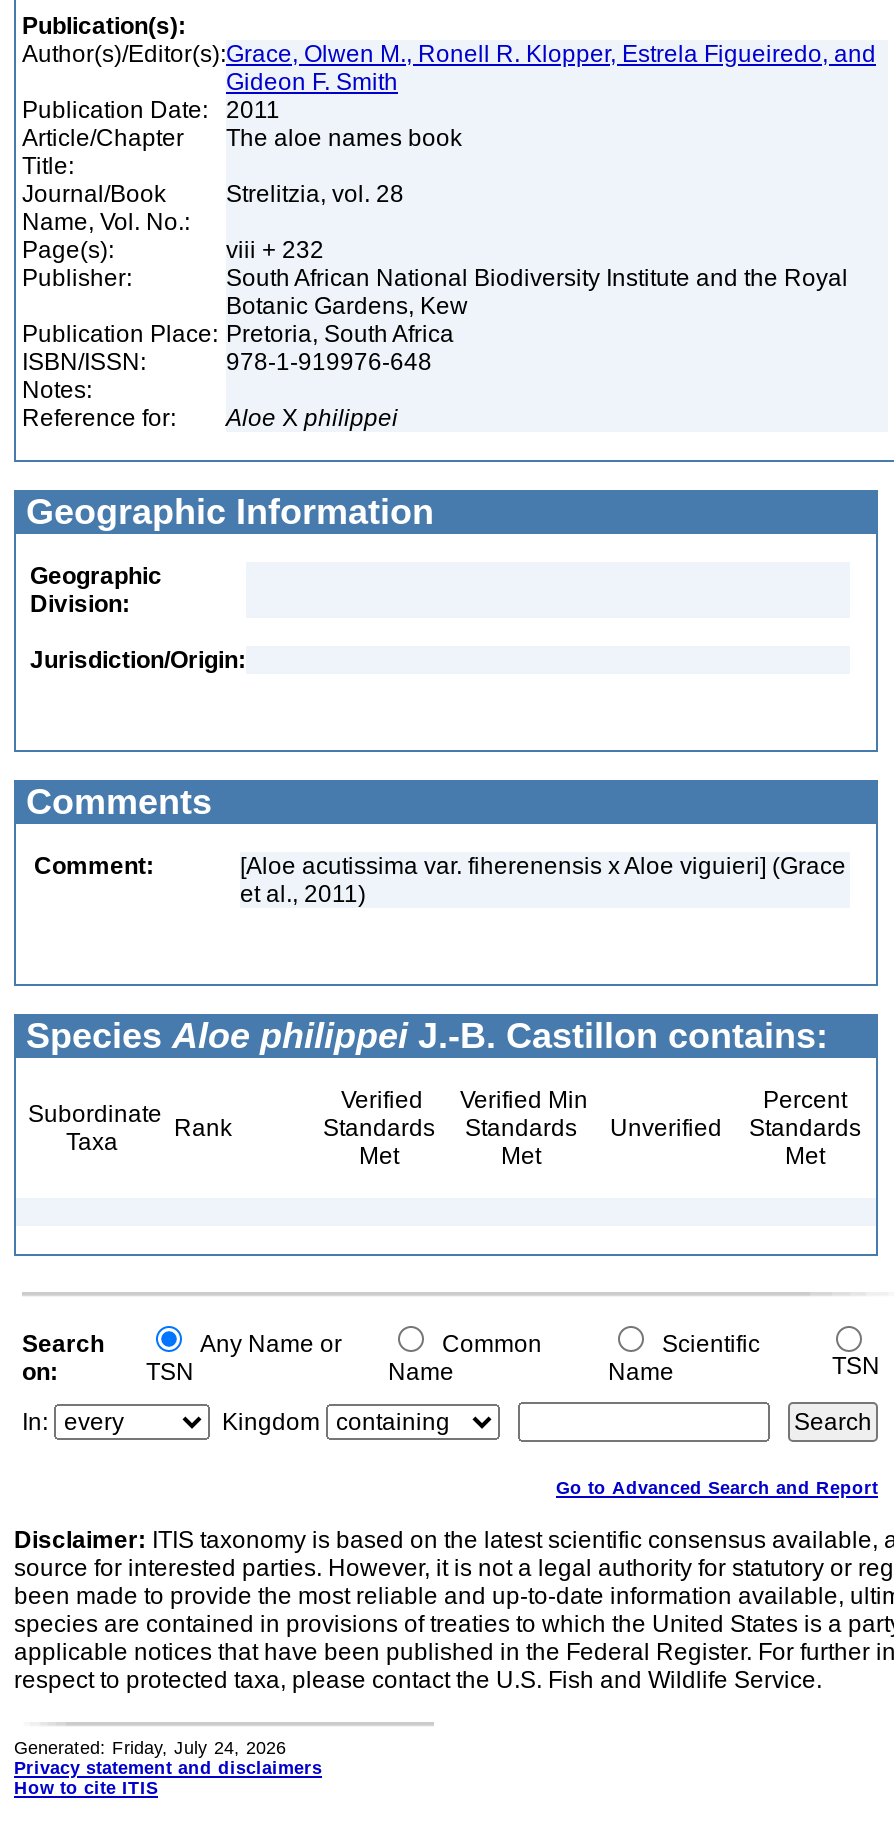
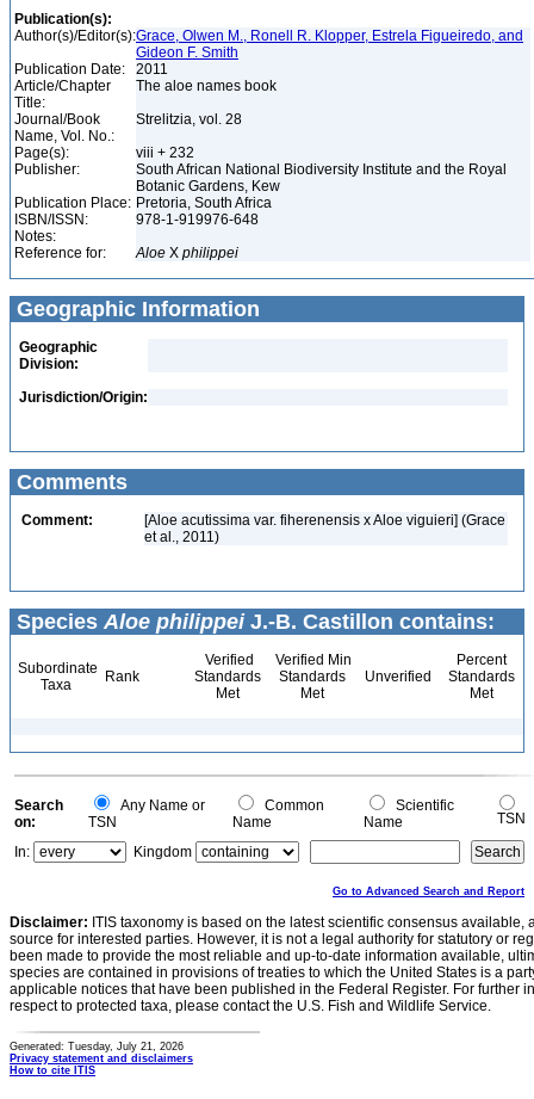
- Generated: Friday, July 24, 2026
+ Generated: Tuesday, July 21, 2026
